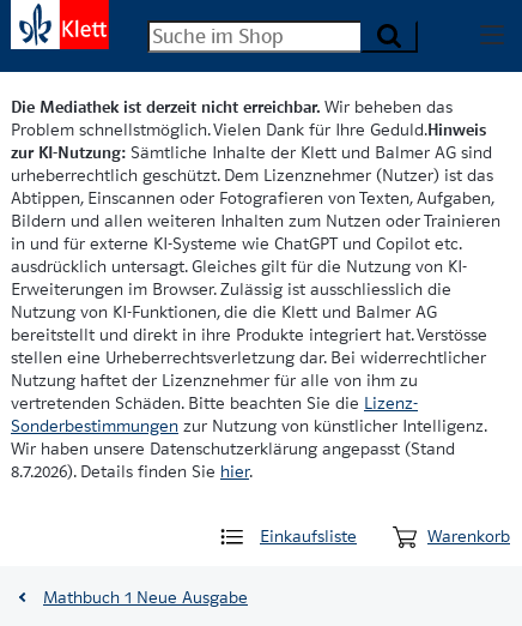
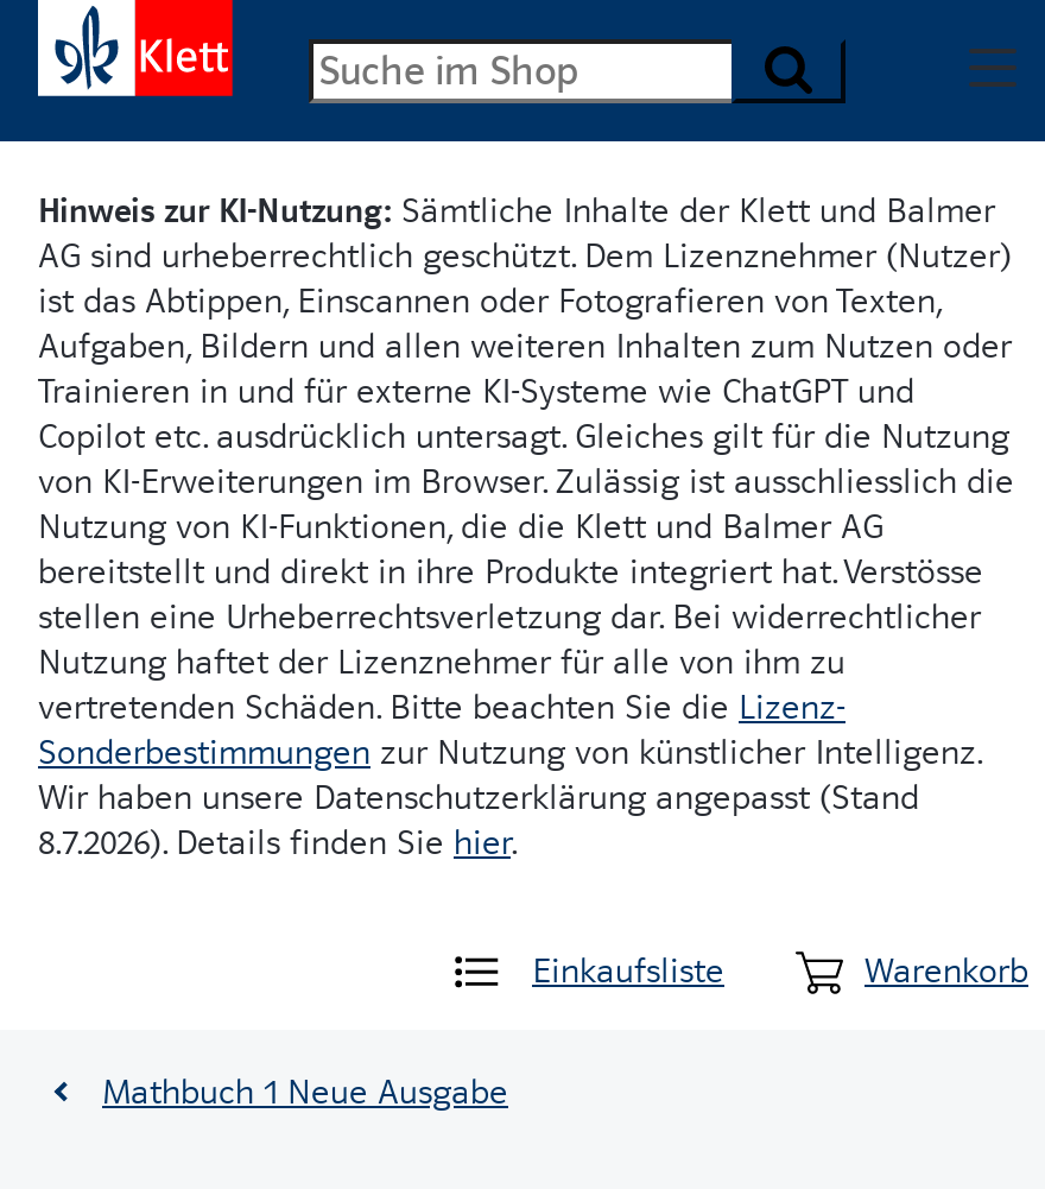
- Die Mediathek ist derzeit nicht erreichbar. Wir beheben das
- Problem schnellstmöglich. Vielen Dank für Ihre Geduld.Hinweis
- zur KI-Nutzung: Sämtliche Inhalte der Klett und Balmer AG sind
- urheberrechtlich geschützt. Dem Lizenznehmer (Nutzer) ist das
- Abtippen, Einscannen oder Fotografieren von Texten, Aufgaben,
- Bildern und allen weiteren Inhalten zum Nutzen oder Trainieren
- in und für externe KI-Systeme wie ChatGPT und Copilot etc.
- ausdrücklich untersagt. Gleiches gilt für die Nutzung von KI-
- Erweiterungen im Browser. Zulässig ist ausschliesslich die
+ Hinweis zur KI-Nutzung: Sämtliche Inhalte der Klett und Balmer
+ AG sind urheberrechtlich geschützt. Dem Lizenznehmer (Nutzer)
+ ist das Abtippen, Einscannen oder Fotografieren von Texten,
+ Aufgaben, Bildern und allen weiteren Inhalten zum Nutzen oder
+ Trainieren in und für externe KI-Systeme wie ChatGPT und
+ Copilot etc. ausdrücklich untersagt. Gleiches gilt für die Nutzung
+ von KI-Erweiterungen im Browser. Zulässig ist ausschliesslich die
